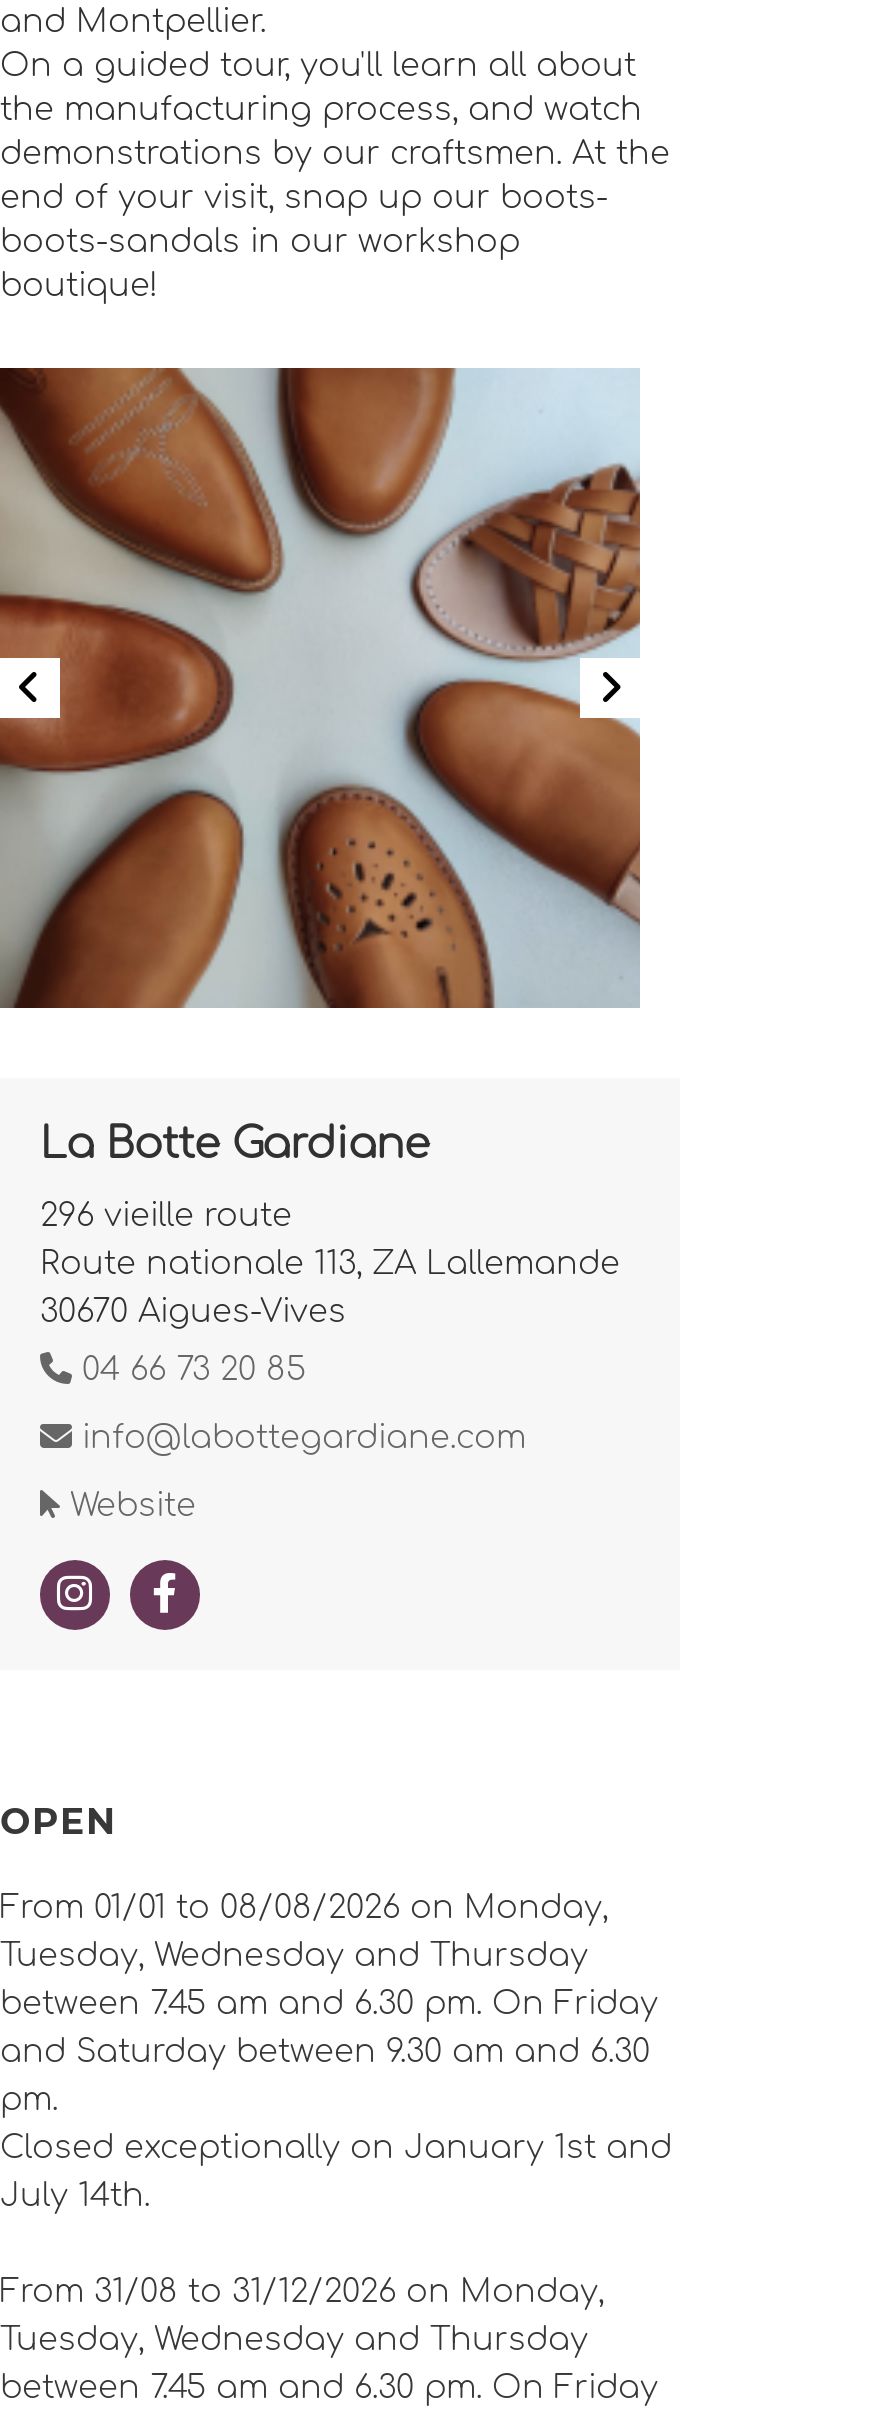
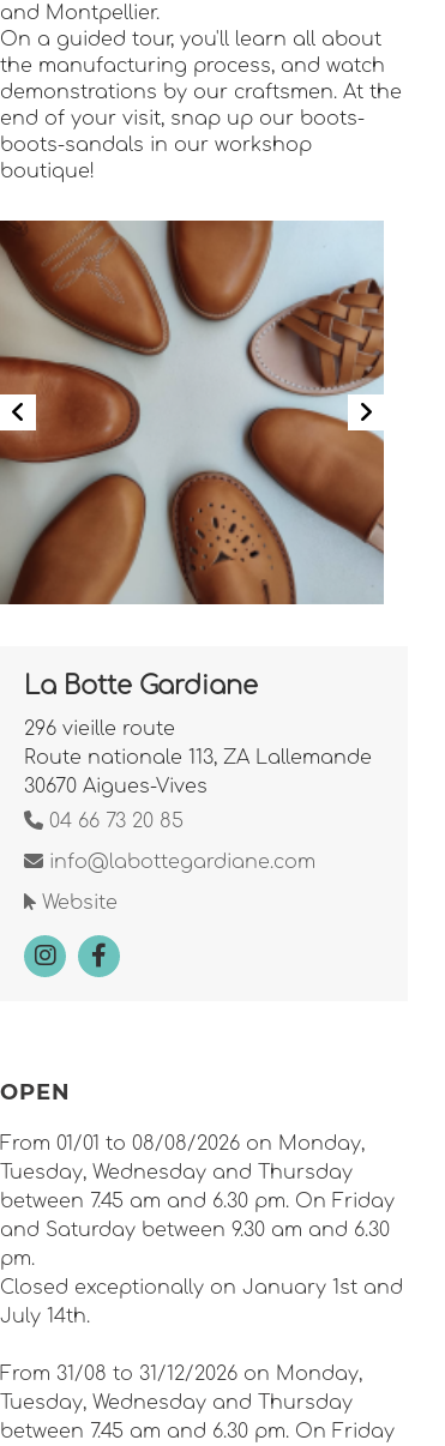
- [image]
+ [image]

- [image]
+ [image]
